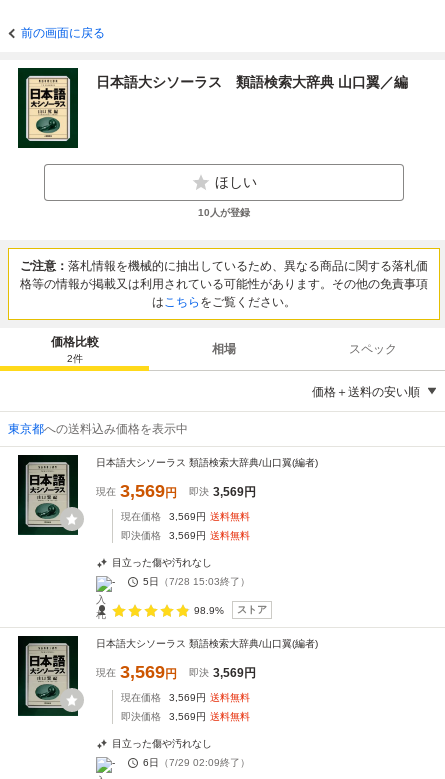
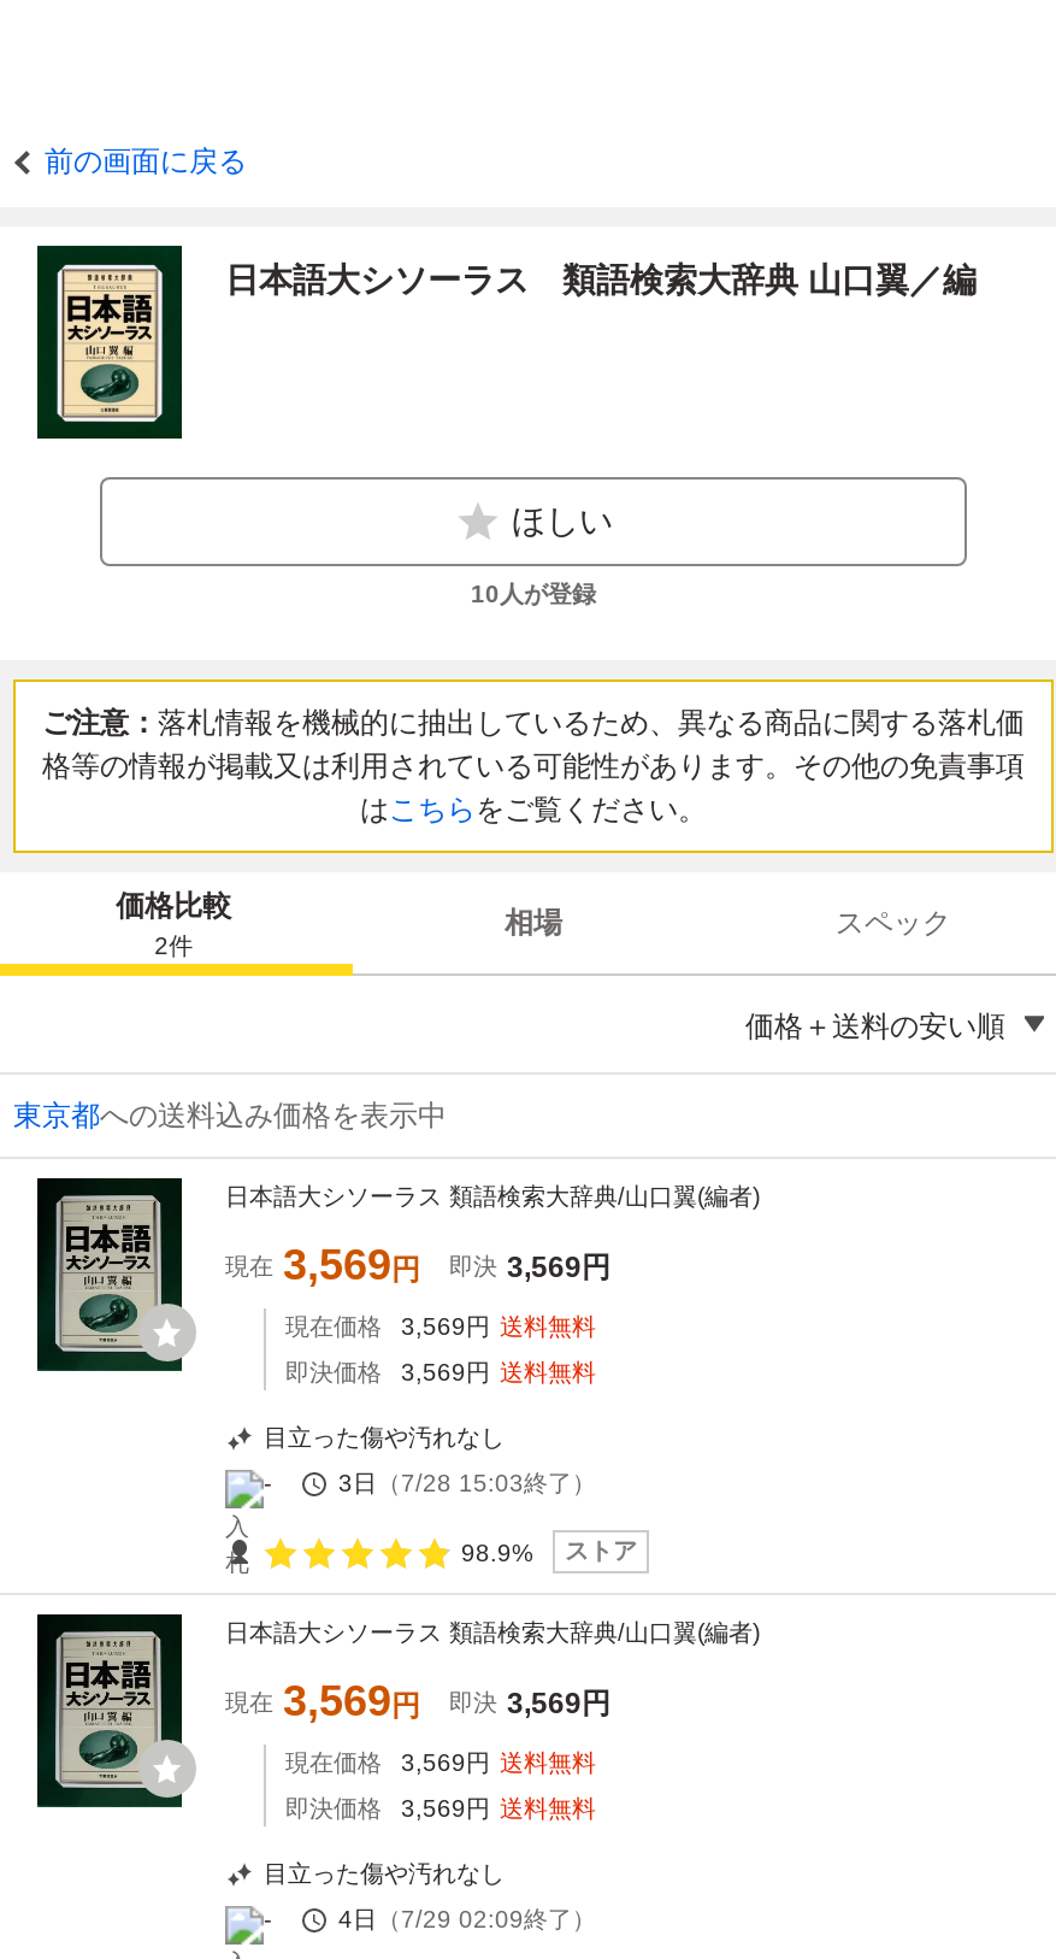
- 5日（7/28 15:03終了）
+ 3日（7/28 15:03終了）

- 6日（7/29 02:09終了）
+ 4日（7/29 02:09終了）
